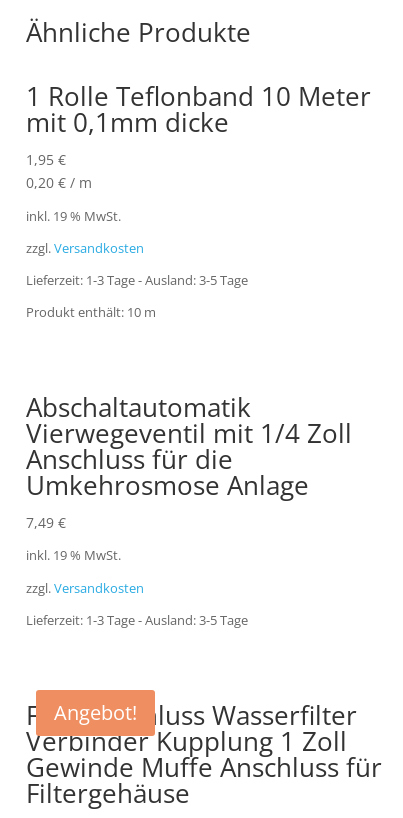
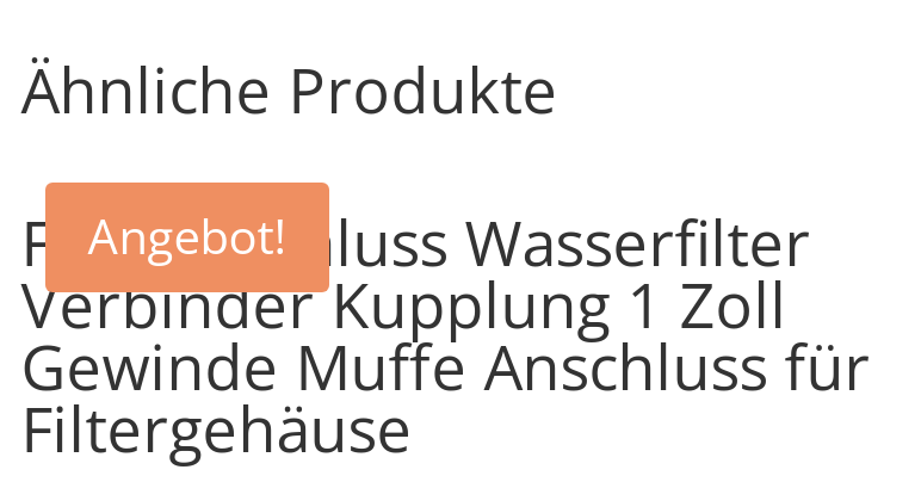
- 1 Rolle Teflonband 10 Meter
- mit 0,1mm dicke
- 1,95 €
- 0,20 €/ m
- inkl. 19 % MwSt.
- zzgl. Versandkosten
- Lieferzeit: 1-3 Tage - Ausland: 3-5 Tage
- Produkt enthält: 10 m
- Abschaltautomatik
- Vierwegeventil mit 1/4 Zoll
- Anschluss für die
- Umkehrosmose Anlage
- 7,49 €
- inkl. 19 % MwSt.
- zzgl. Versandkosten
- Lieferzeit: 1-3 Tage - Ausland: 3-5 Tage
